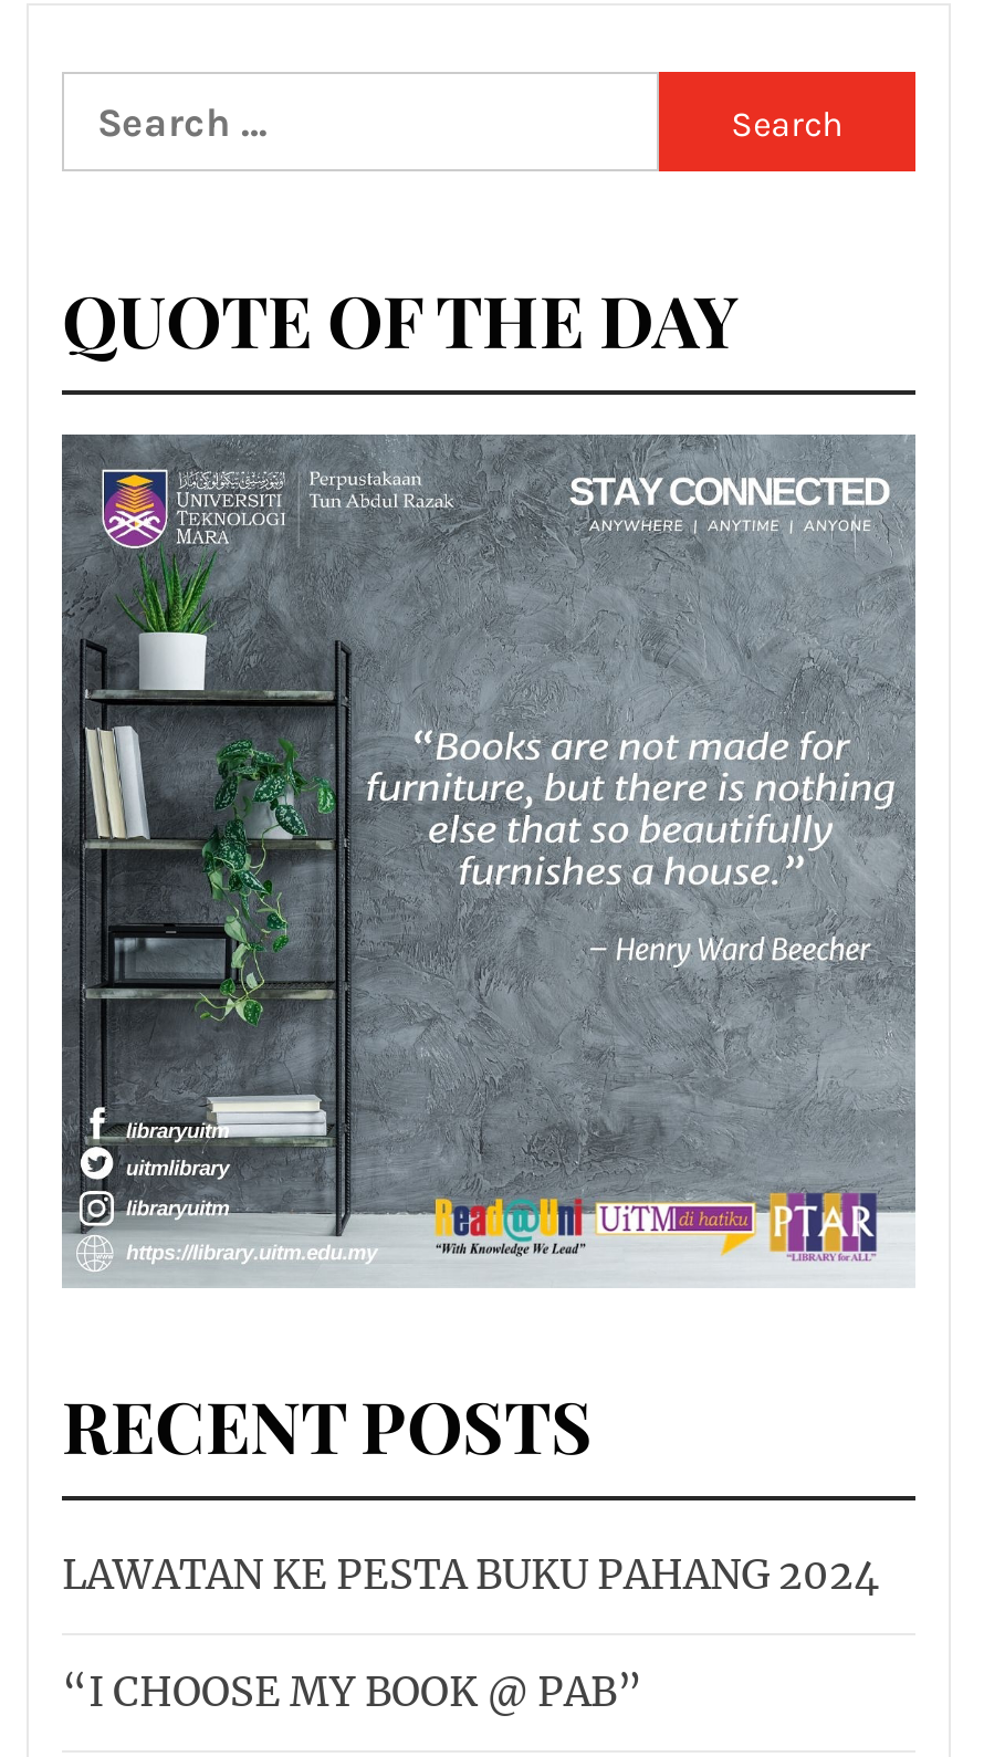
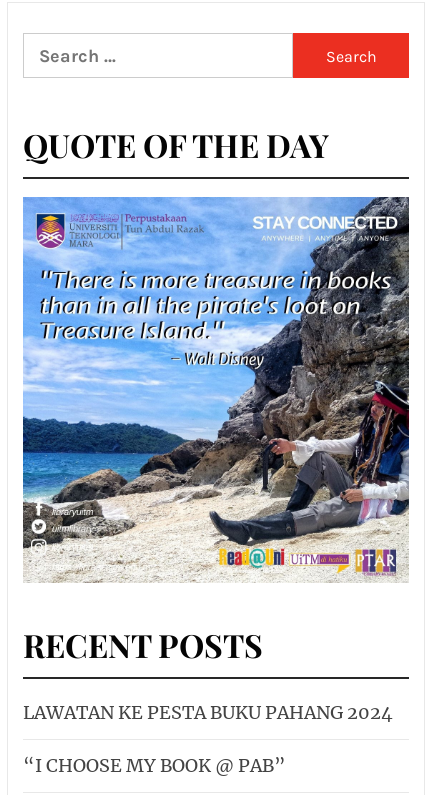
- [image]
+ [image]
